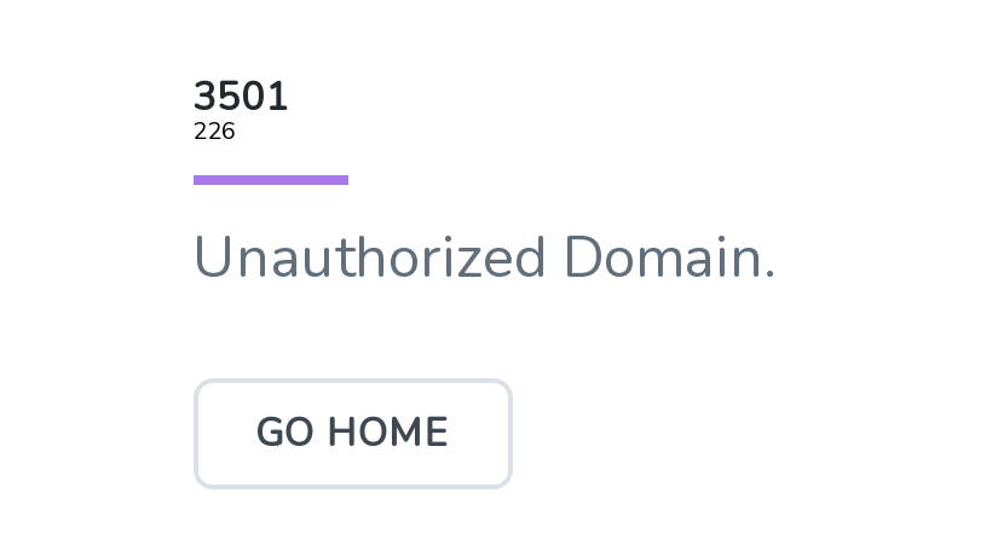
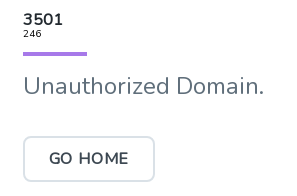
- 226
+ 246
